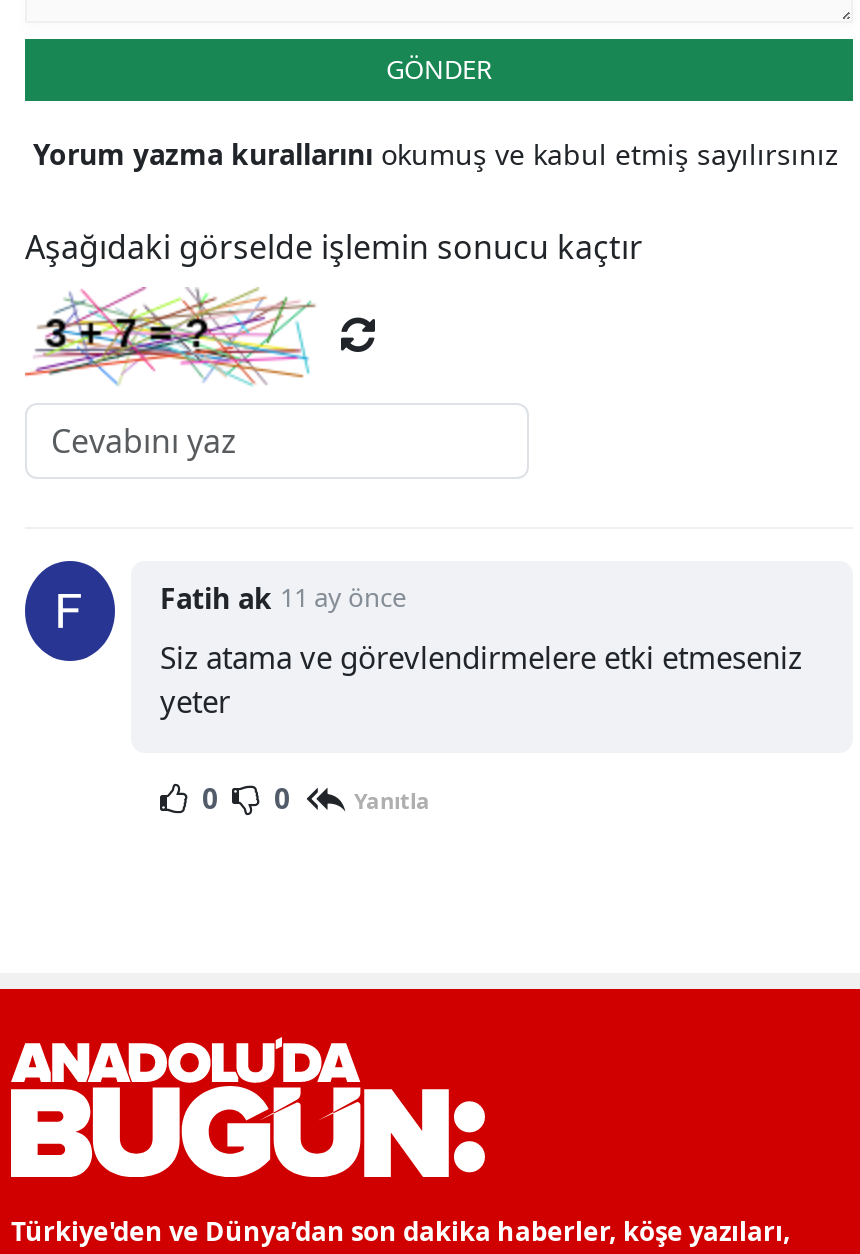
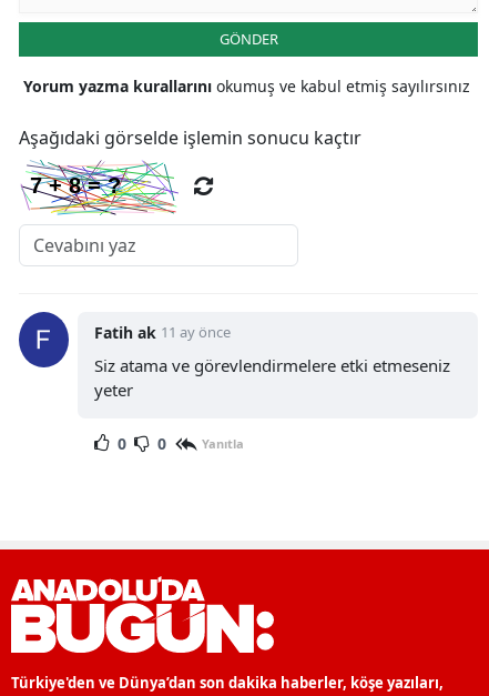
- [image]
+ [image]
